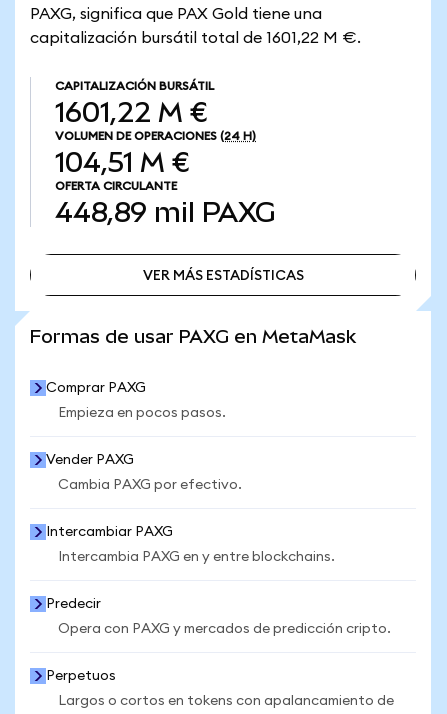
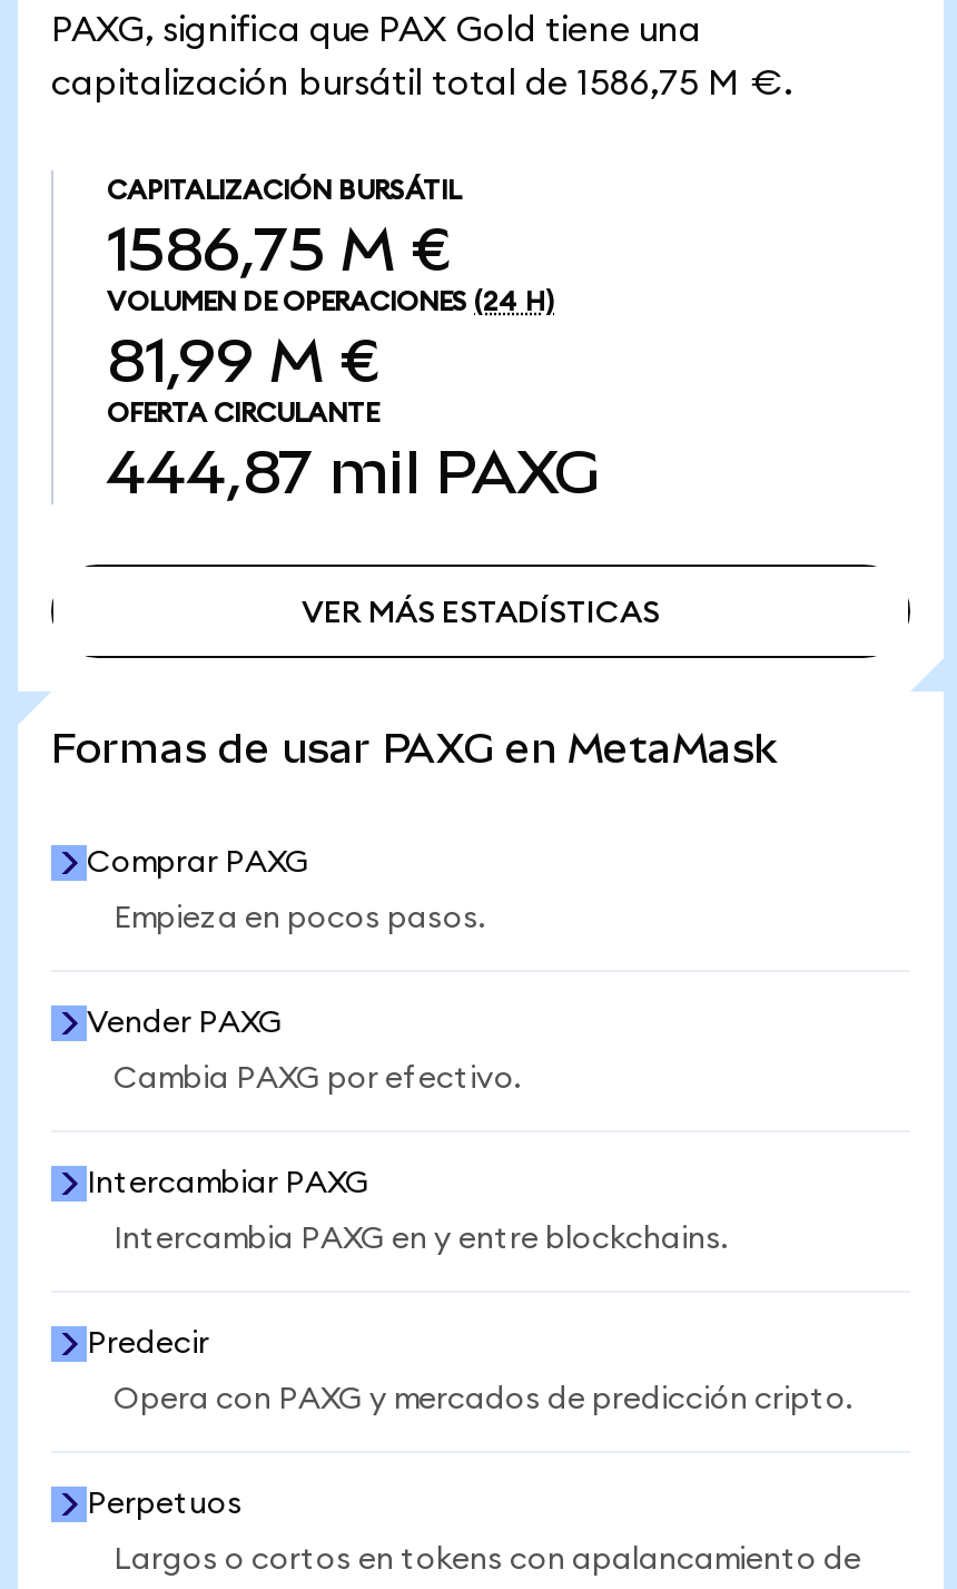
- capitalización bursátil total de 1601,22 M €.
+ capitalización bursátil total de 1586,75 M €.

- 1601,22 M €
+ 1586,75 M €

- 104,51 M €
+ 81,99 M €

- 448,89 mil PAXG
+ 444,87 mil PAXG
